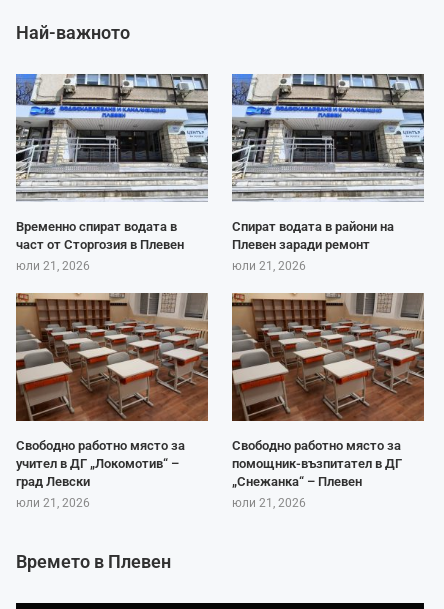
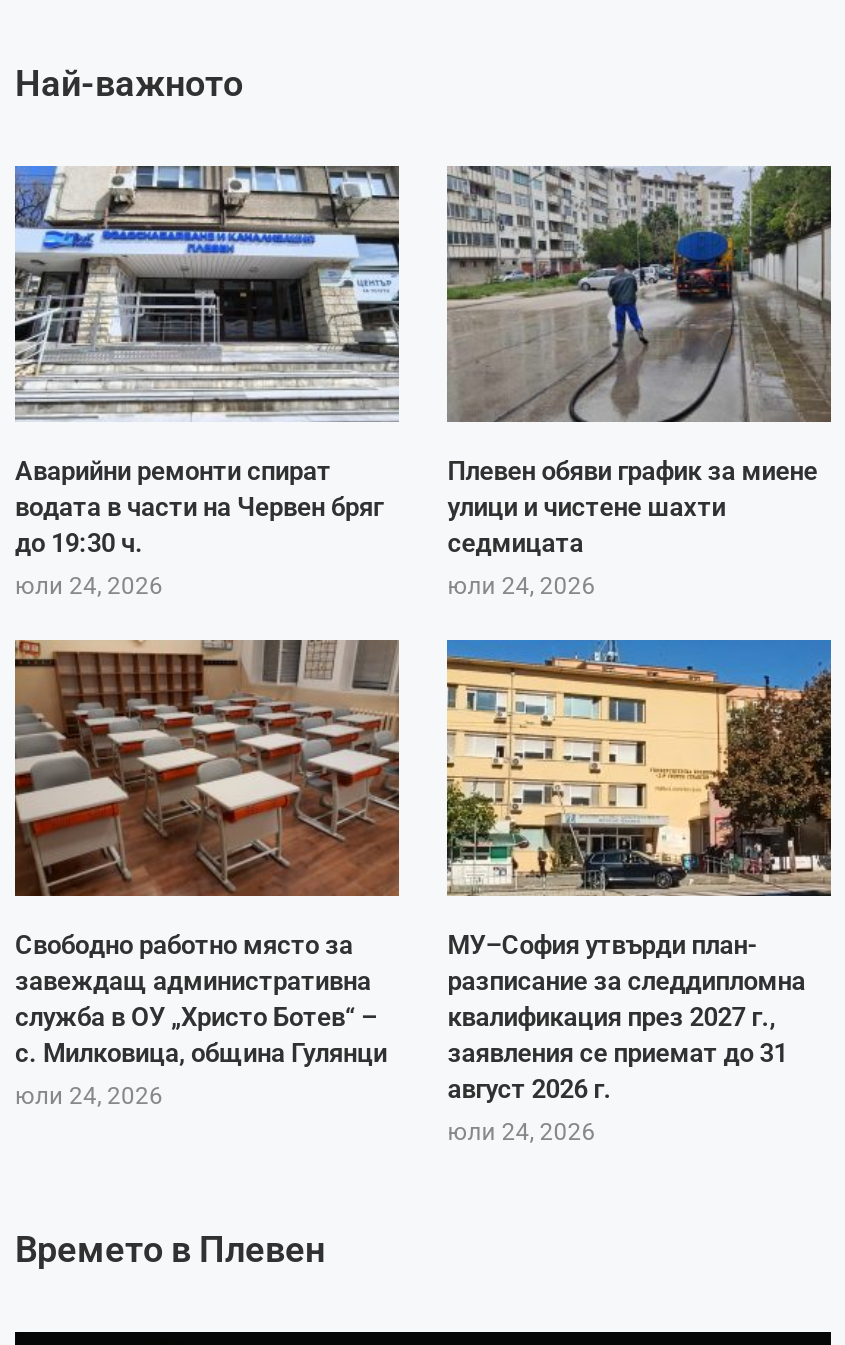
- [image]
- Спират водата в райони на
- Плевен заради ремонт
+ [image]
+ Плевен обяви график за миене
+ улици и чистене шахти
+ седмицата

- Временно спират водата в
- част от Сторгозия в Плевен
+ Аварийни ремонти спират
+ водата в части на Червен бряг
+ до 19:30 ч.

- юли 21, 2026
+ юли 24, 2026

- юли 21, 2026
+ юли 24, 2026

- [image]
- Свободно работно място за
- помощник-възпитател в ДГ
- „Снежанка“ – Плевен
+ [image]
+ МУ–София утвърди план-
+ разписание за следдипломна
+ квалификация през 2027 г.,
+ заявления се приемат до 31
+ август 2026 г.

- учител в ДГ „Локомотив“ –
- град Левски
+ завеждащ административна
+ служба в ОУ „Христо Ботев“ –
+ с. Милковица, община Гулянци

- юли 21, 2026
+ юли 24, 2026

- юли 21, 2026
+ юли 24, 2026
